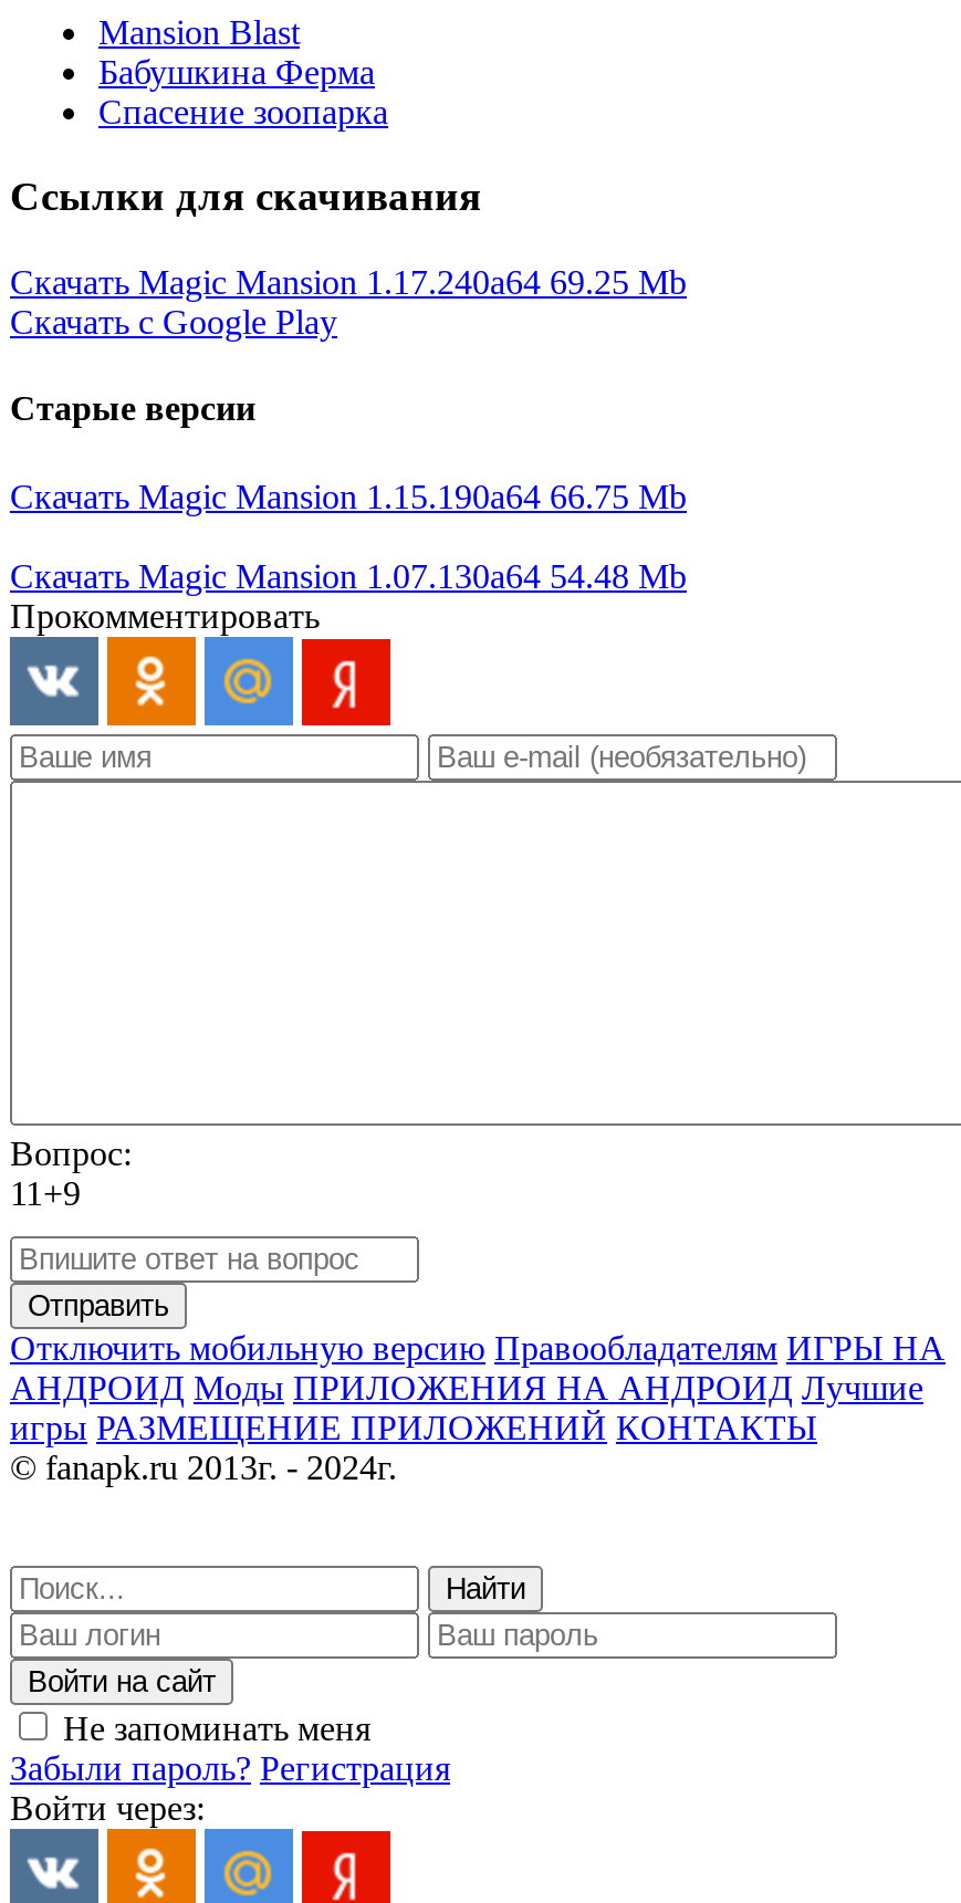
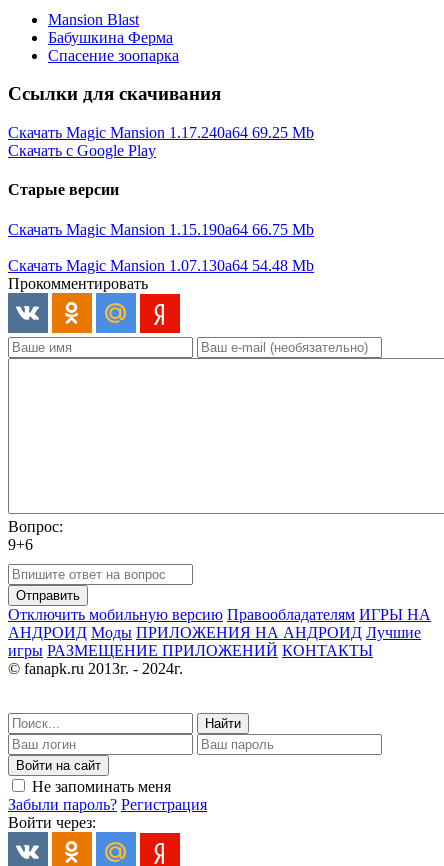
- 11+9
+ 9+6
